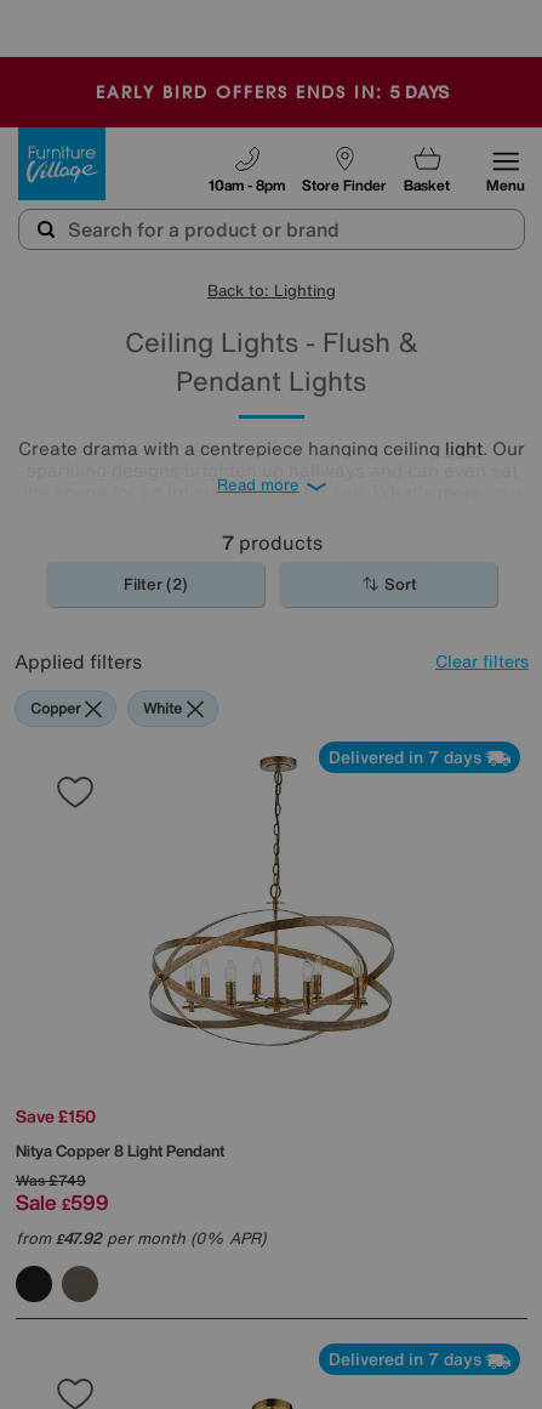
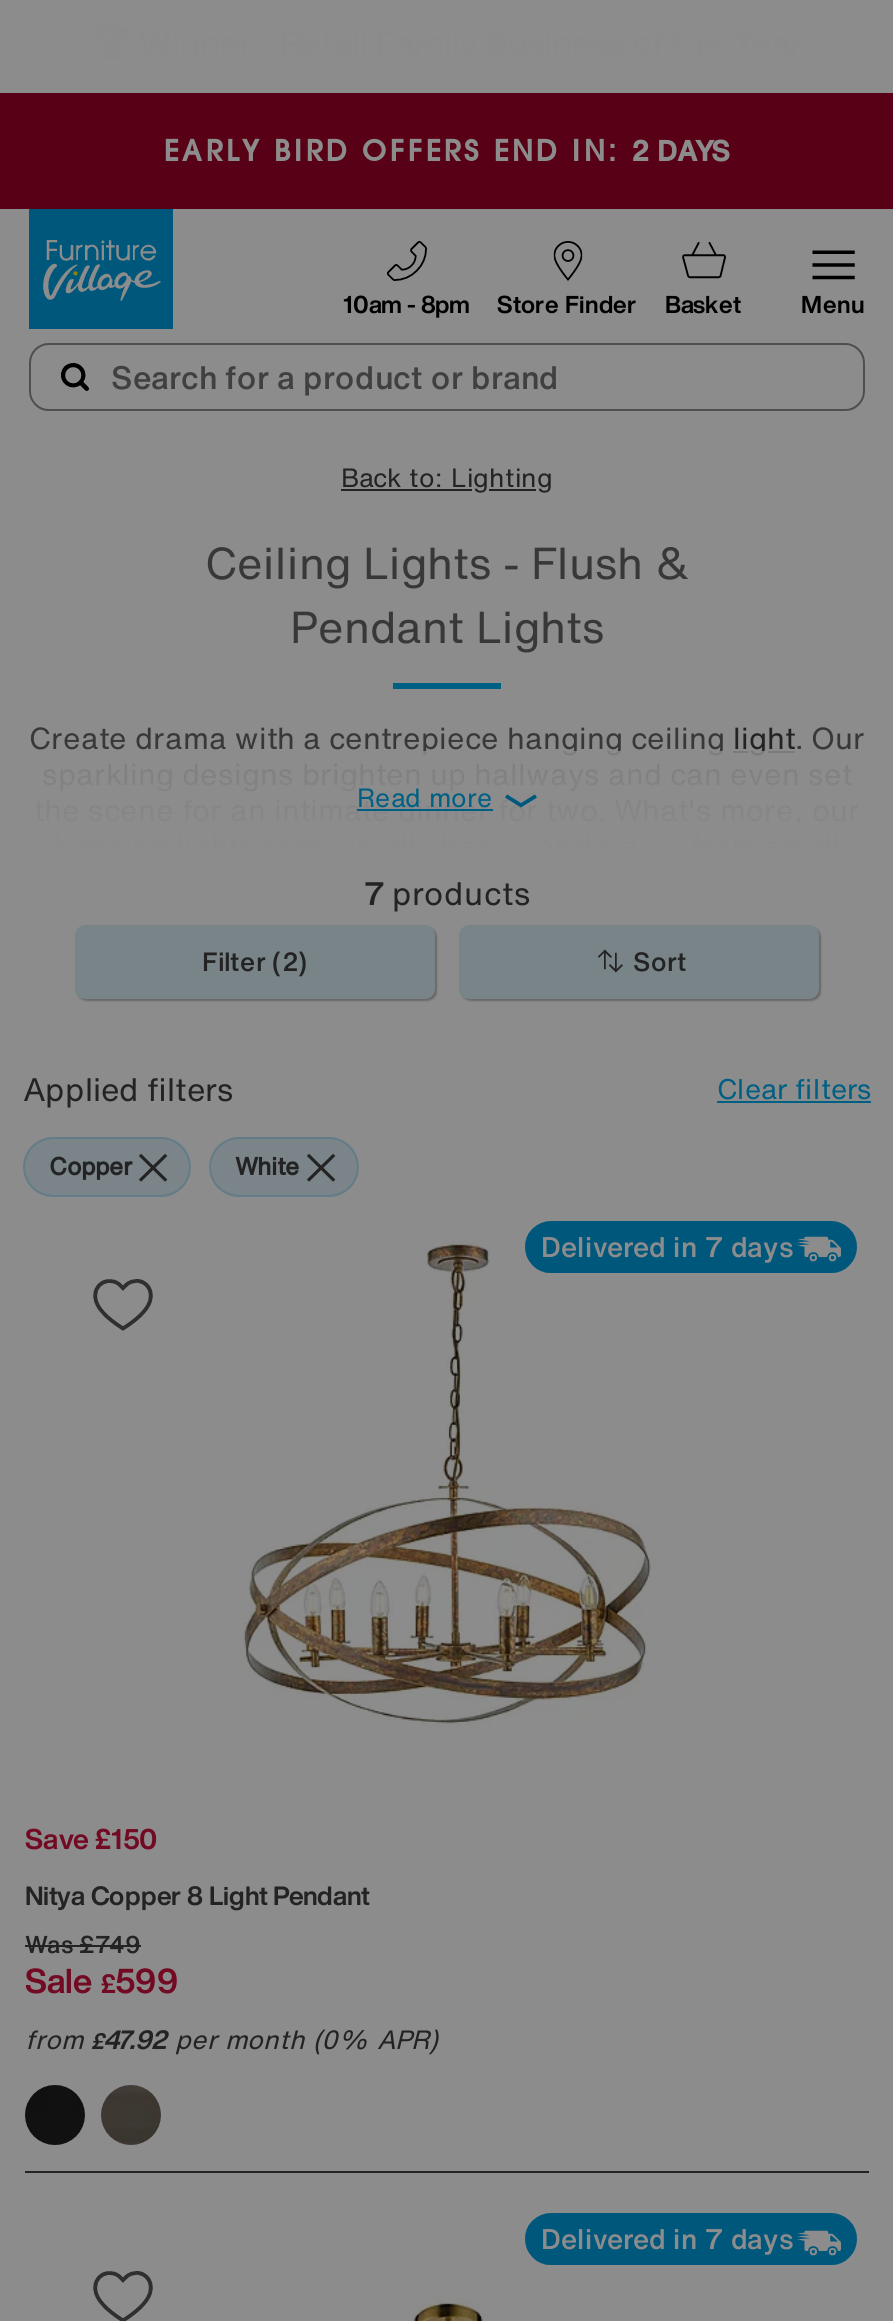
- EARLY BIRD OFFERS ENDS IN: 5 DAYS
+ EARLY BIRD OFFERS END IN: 2 DAYS
